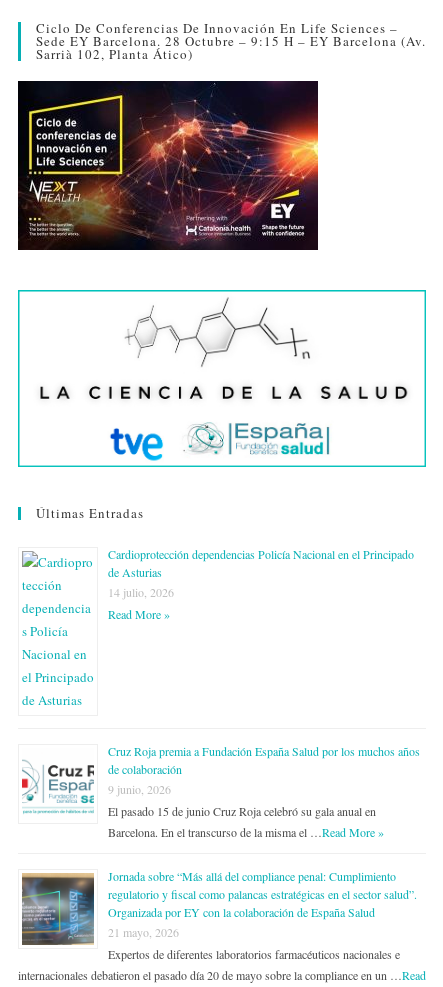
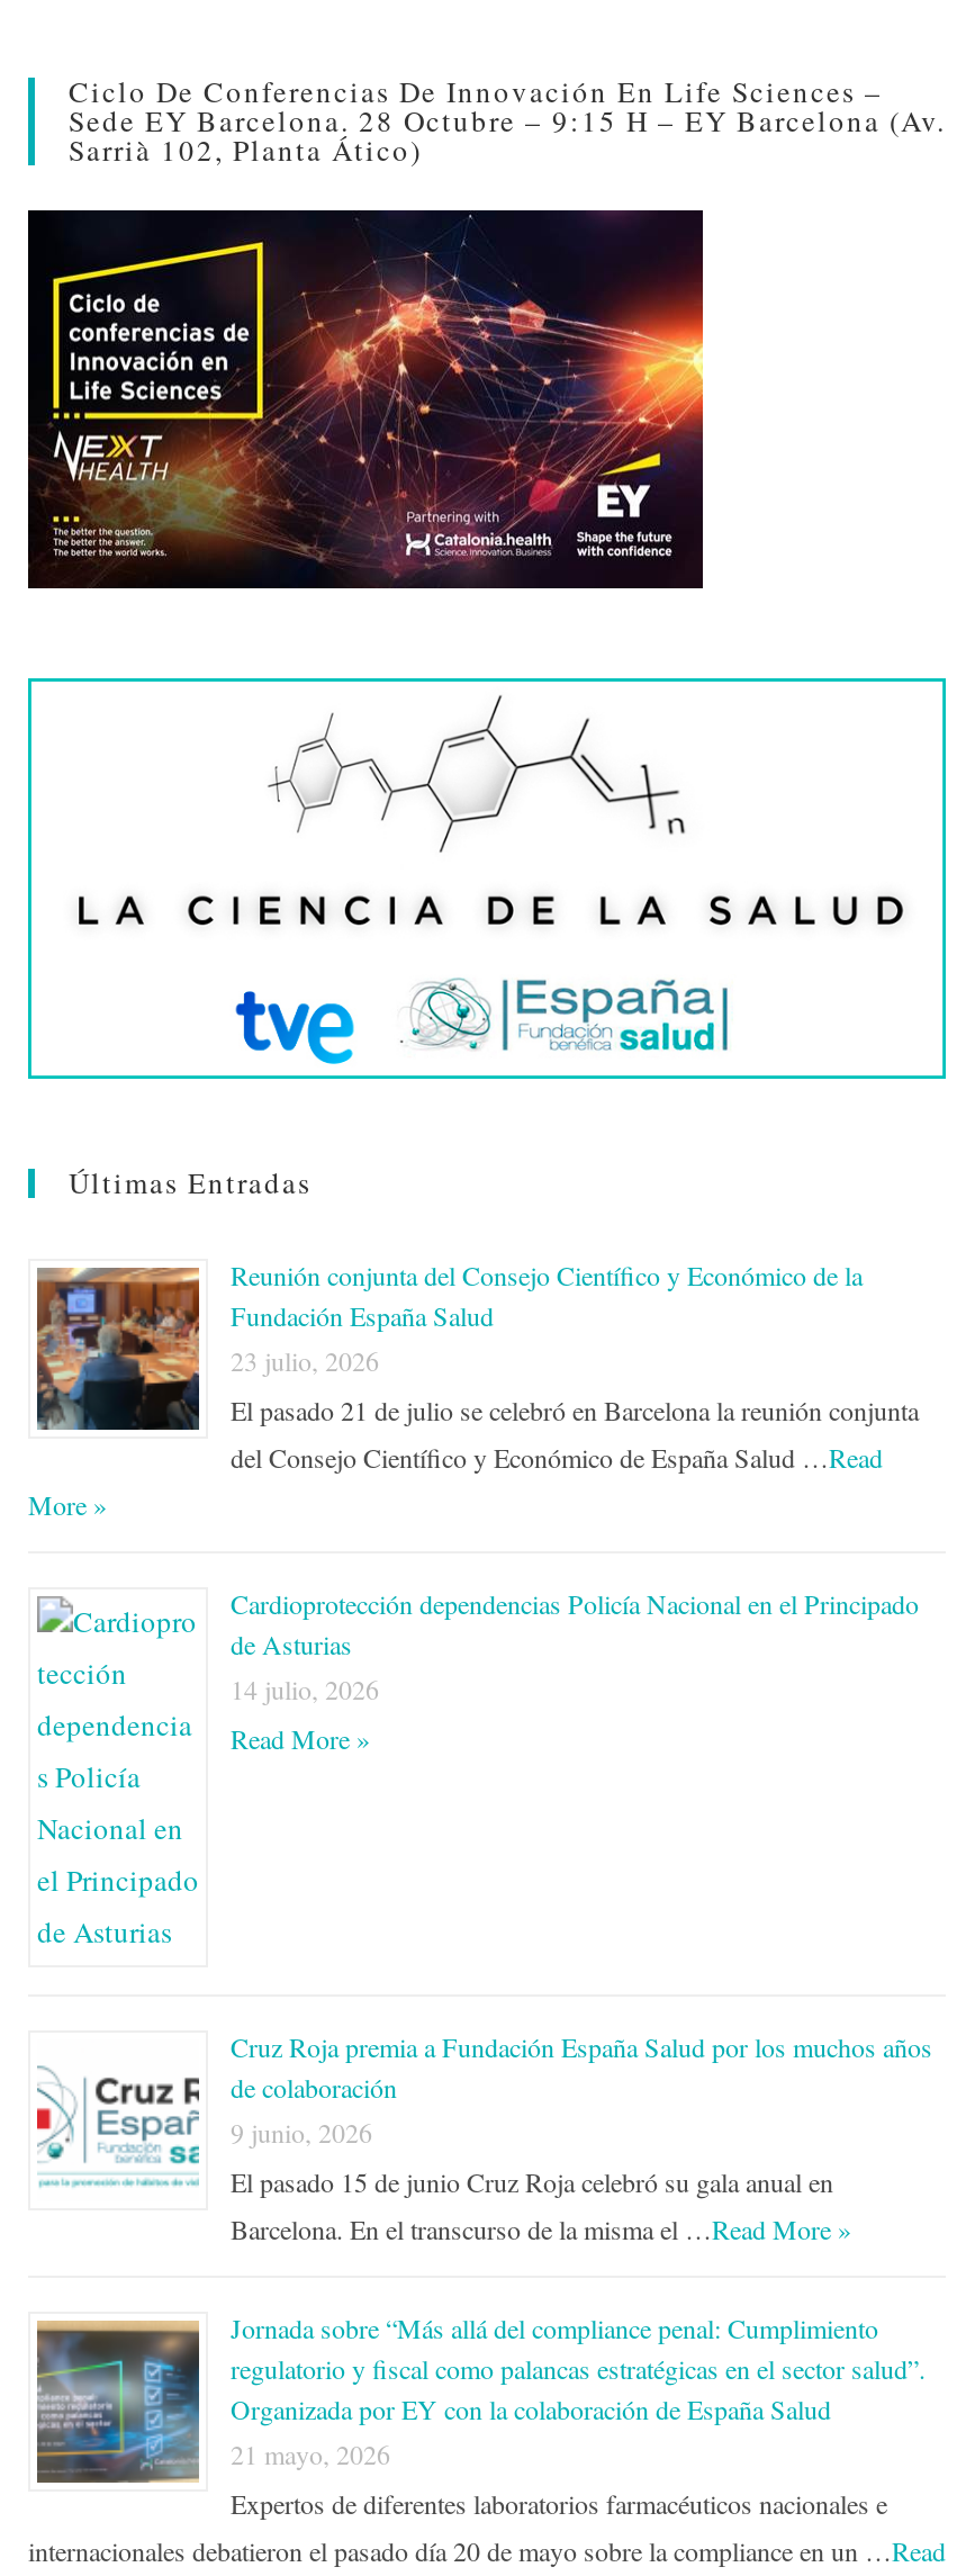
+ [image]
+ Reunión conjunta del Consejo Científico y Económico de la
+ Fundación España Salud
+ 23 julio, 2026
+ El pasado 21 de julio se celebró en Barcelona la reunión conjunta
+ del Consejo Científico y Económico de España Salud … Read
+ More »
